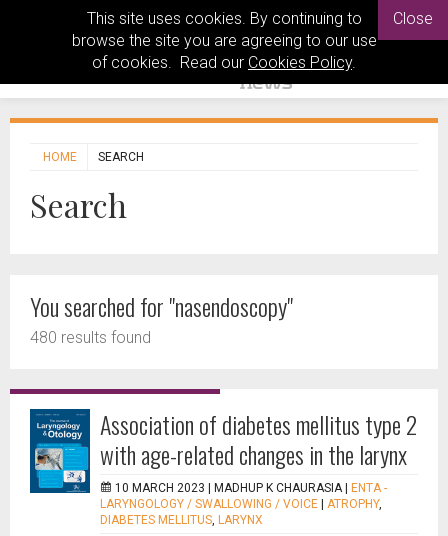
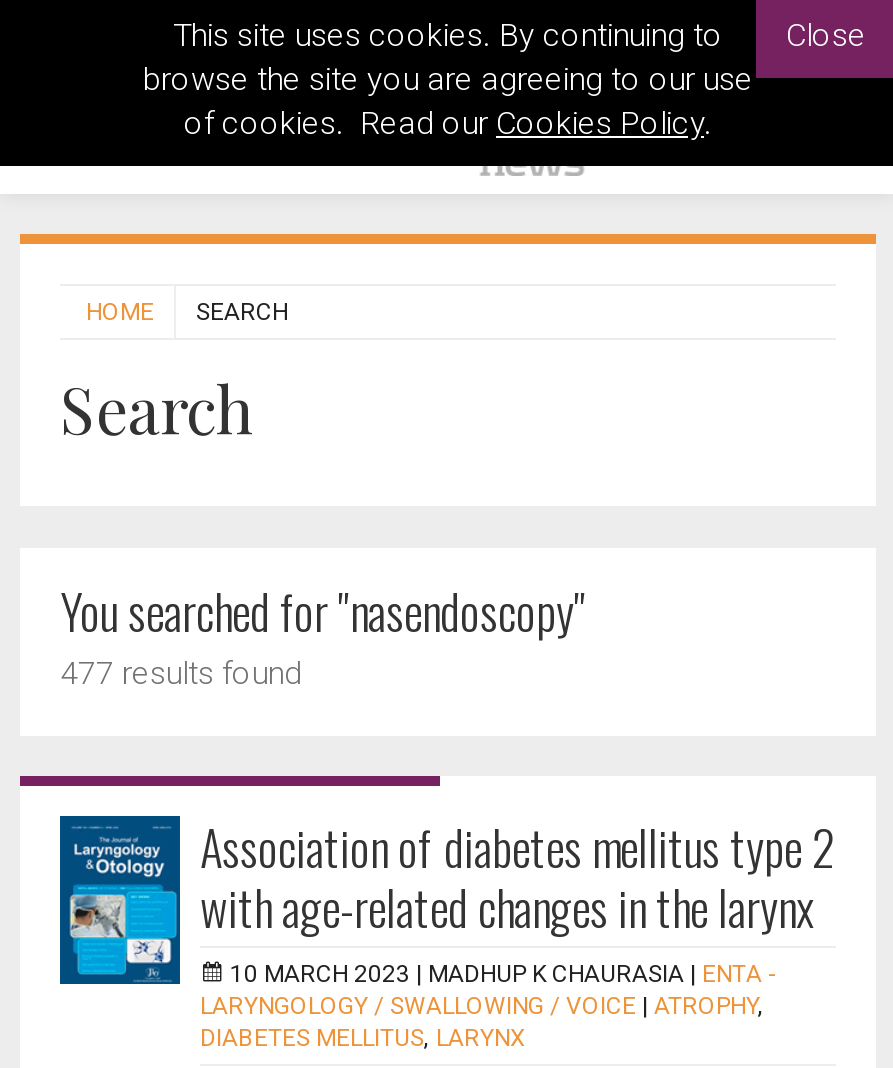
- 480 results found
+ 477 results found
